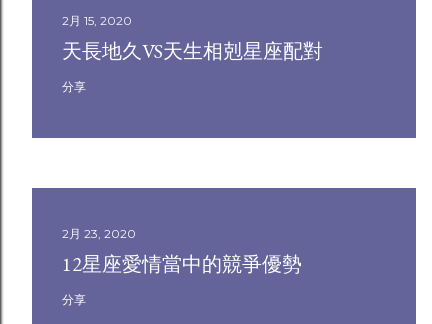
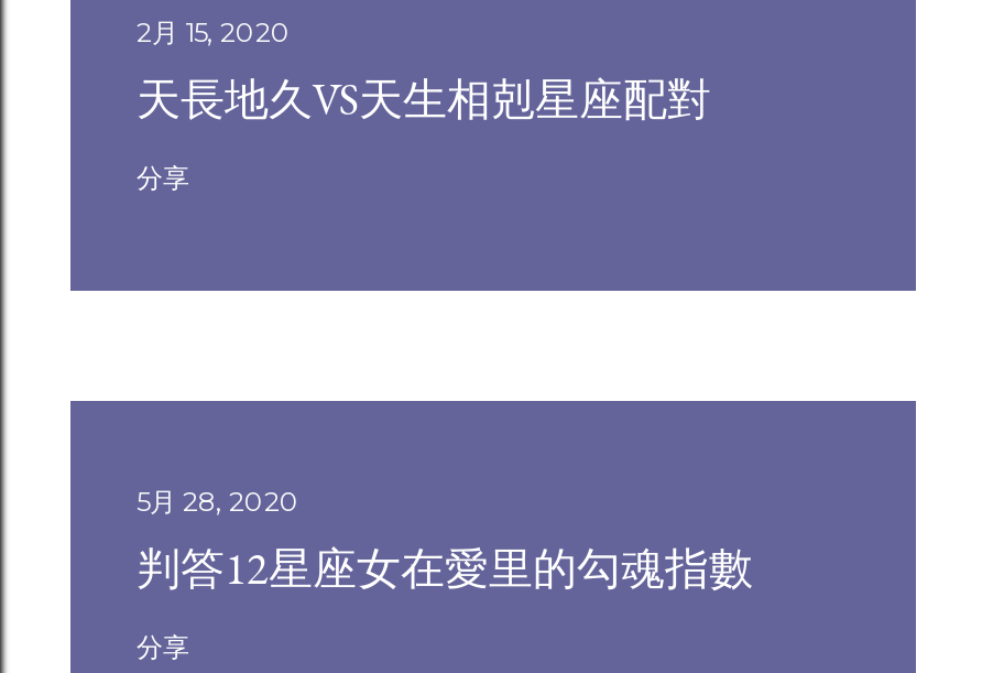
- 2月 23, 2020
- 12星座愛情當中的競爭優勢
+ 5月 28, 2020
+ 判答12星座女在愛里的勾魂指數
